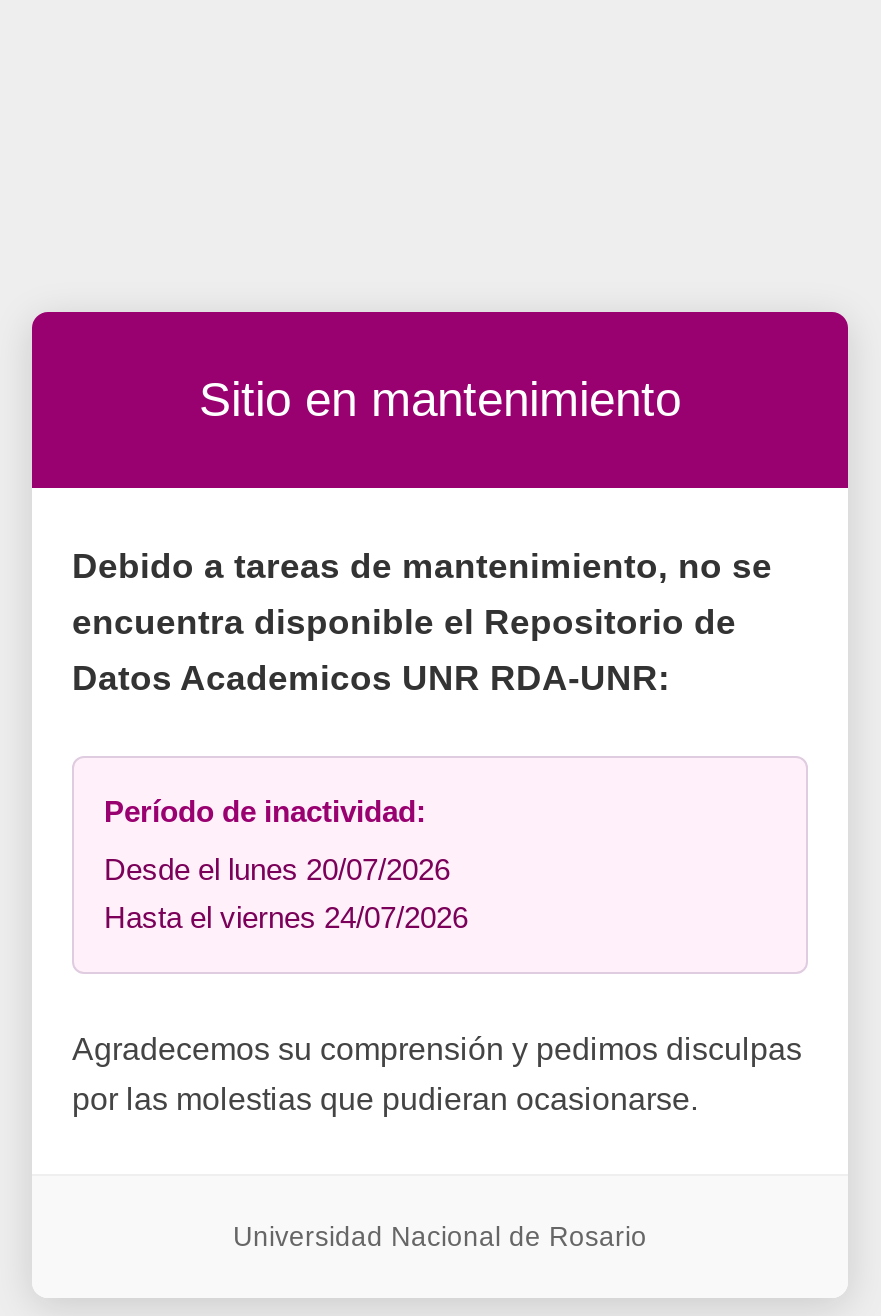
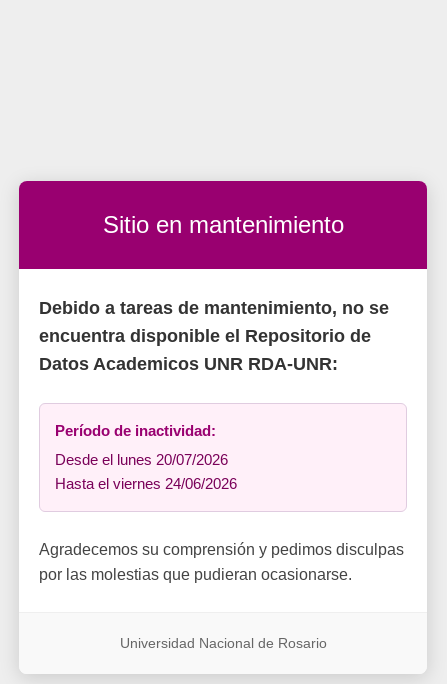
- Hasta el viernes 24/07/2026
+ Hasta el viernes 24/06/2026
